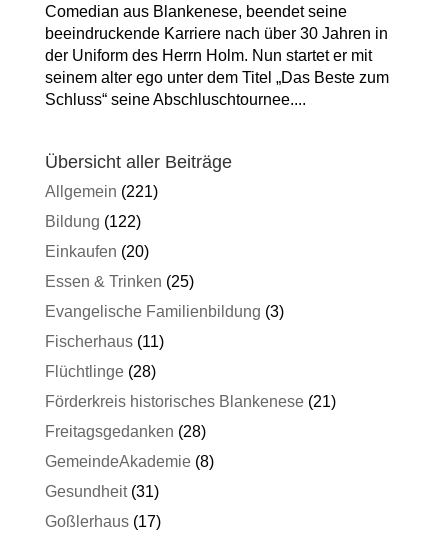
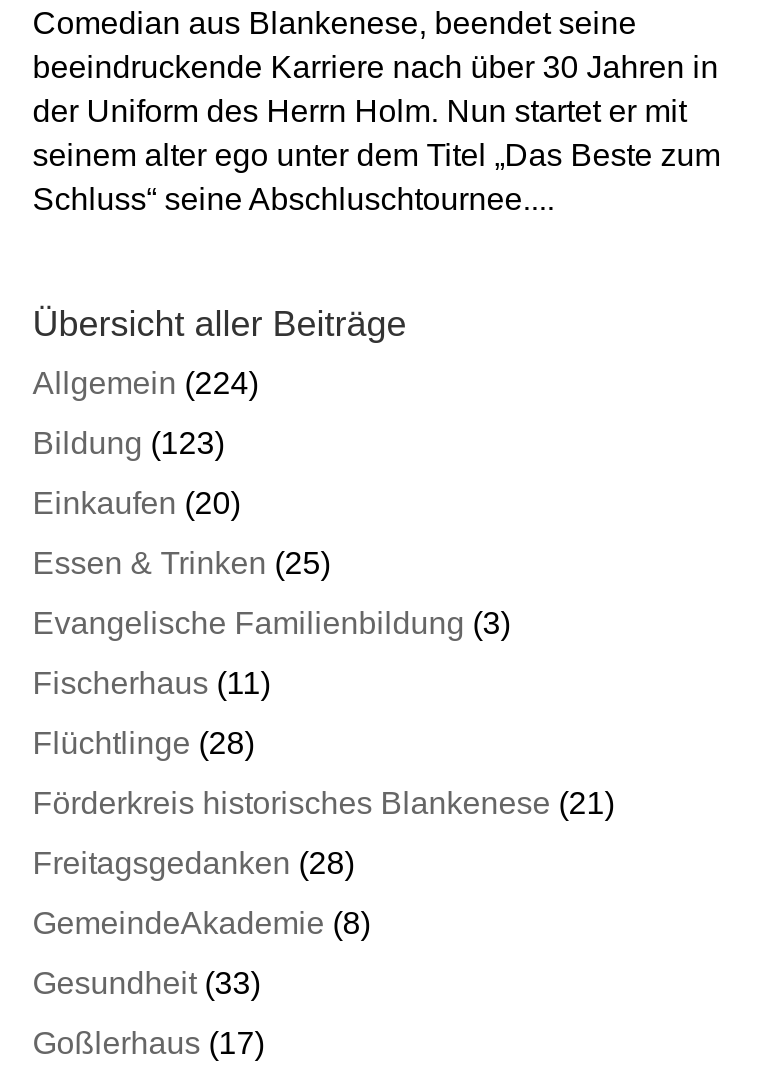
- Allgemein (221)
+ Allgemein (224)

- Bildung (122)
+ Bildung (123)

- Gesundheit (31)
+ Gesundheit (33)
